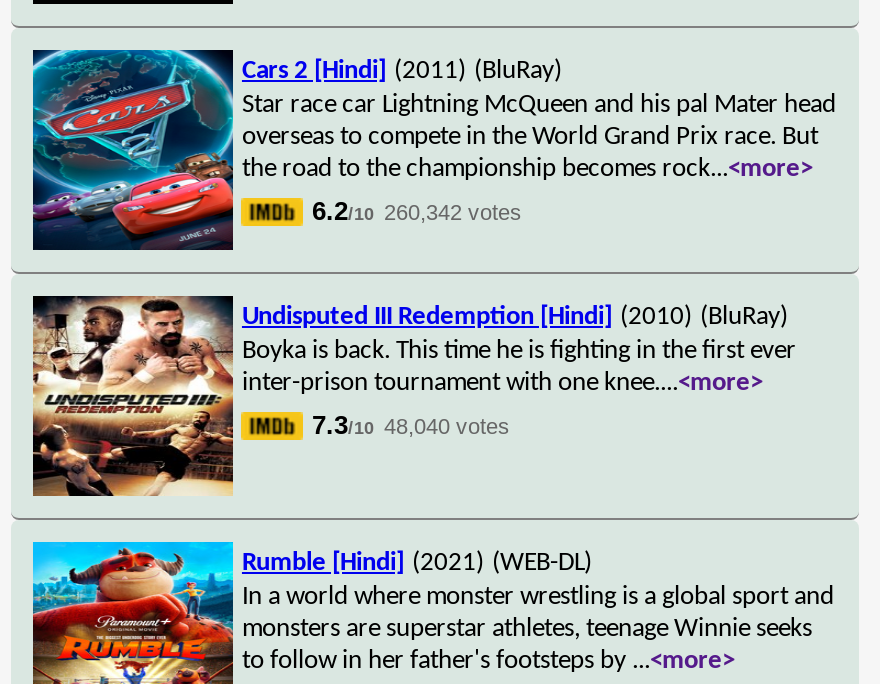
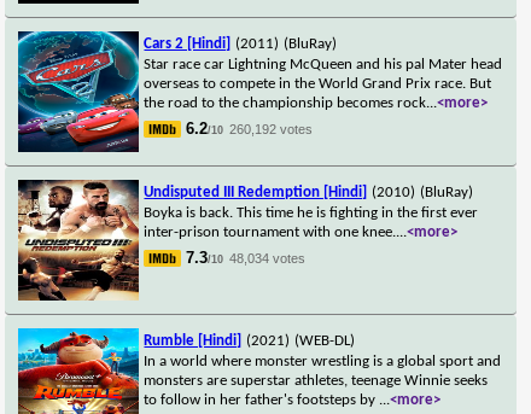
- 6.2/10 260,342 votes
+ 6.2/10 260,192 votes

- 7.3/10 48,040 votes
+ 7.3/10 48,034 votes
